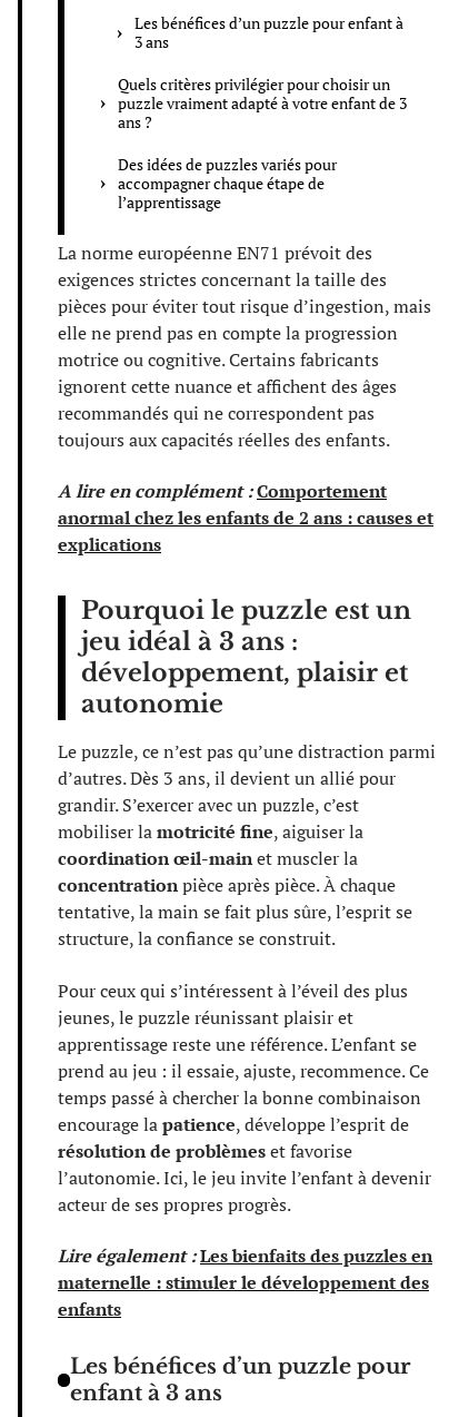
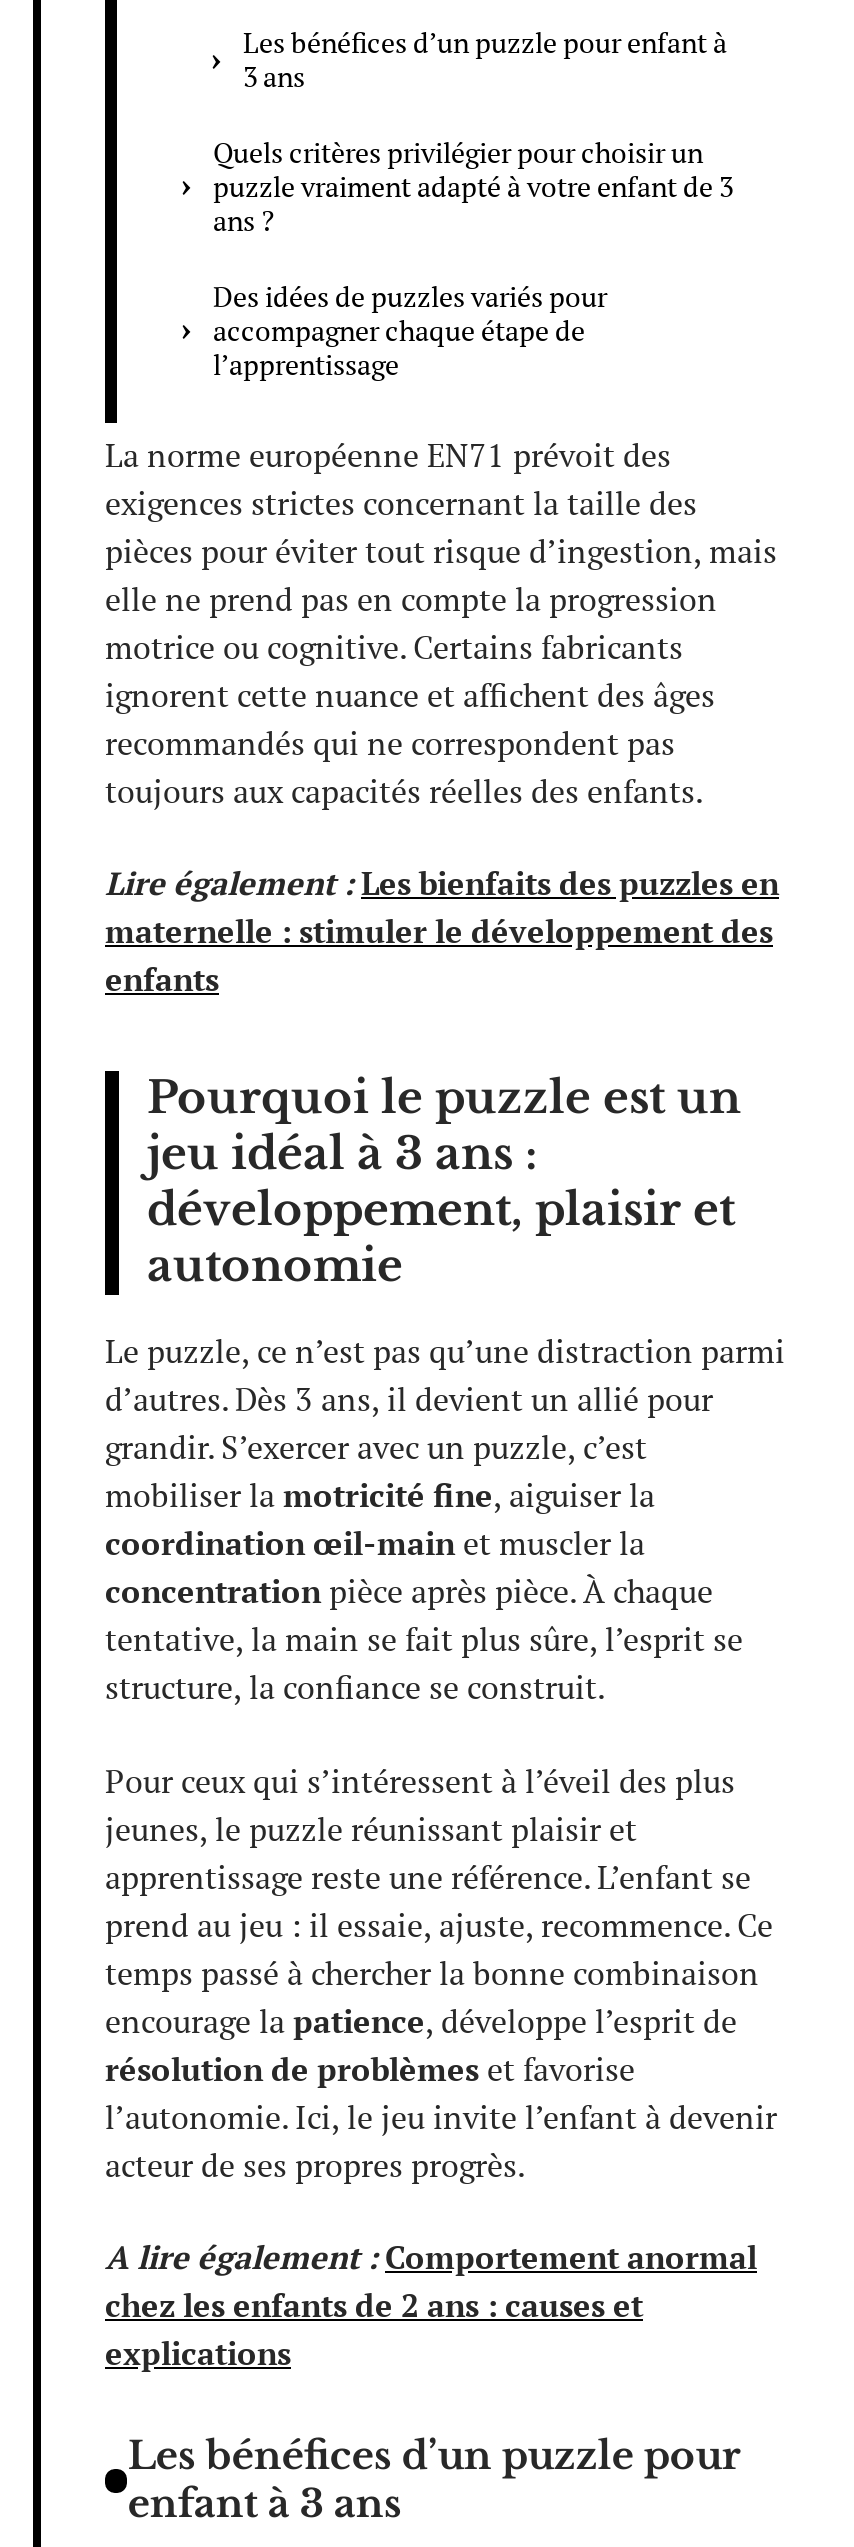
- A lire en complément : Comportement
- anormal chez les enfants de 2 ans : causes et

moved down: explications

+ A lire également : Comportement anormal
+ chez les enfants de 2 ans : causes et

moved up: Lire également : Les bienfaits des puzzles en | maternelle : stimuler le développement des | enfants
